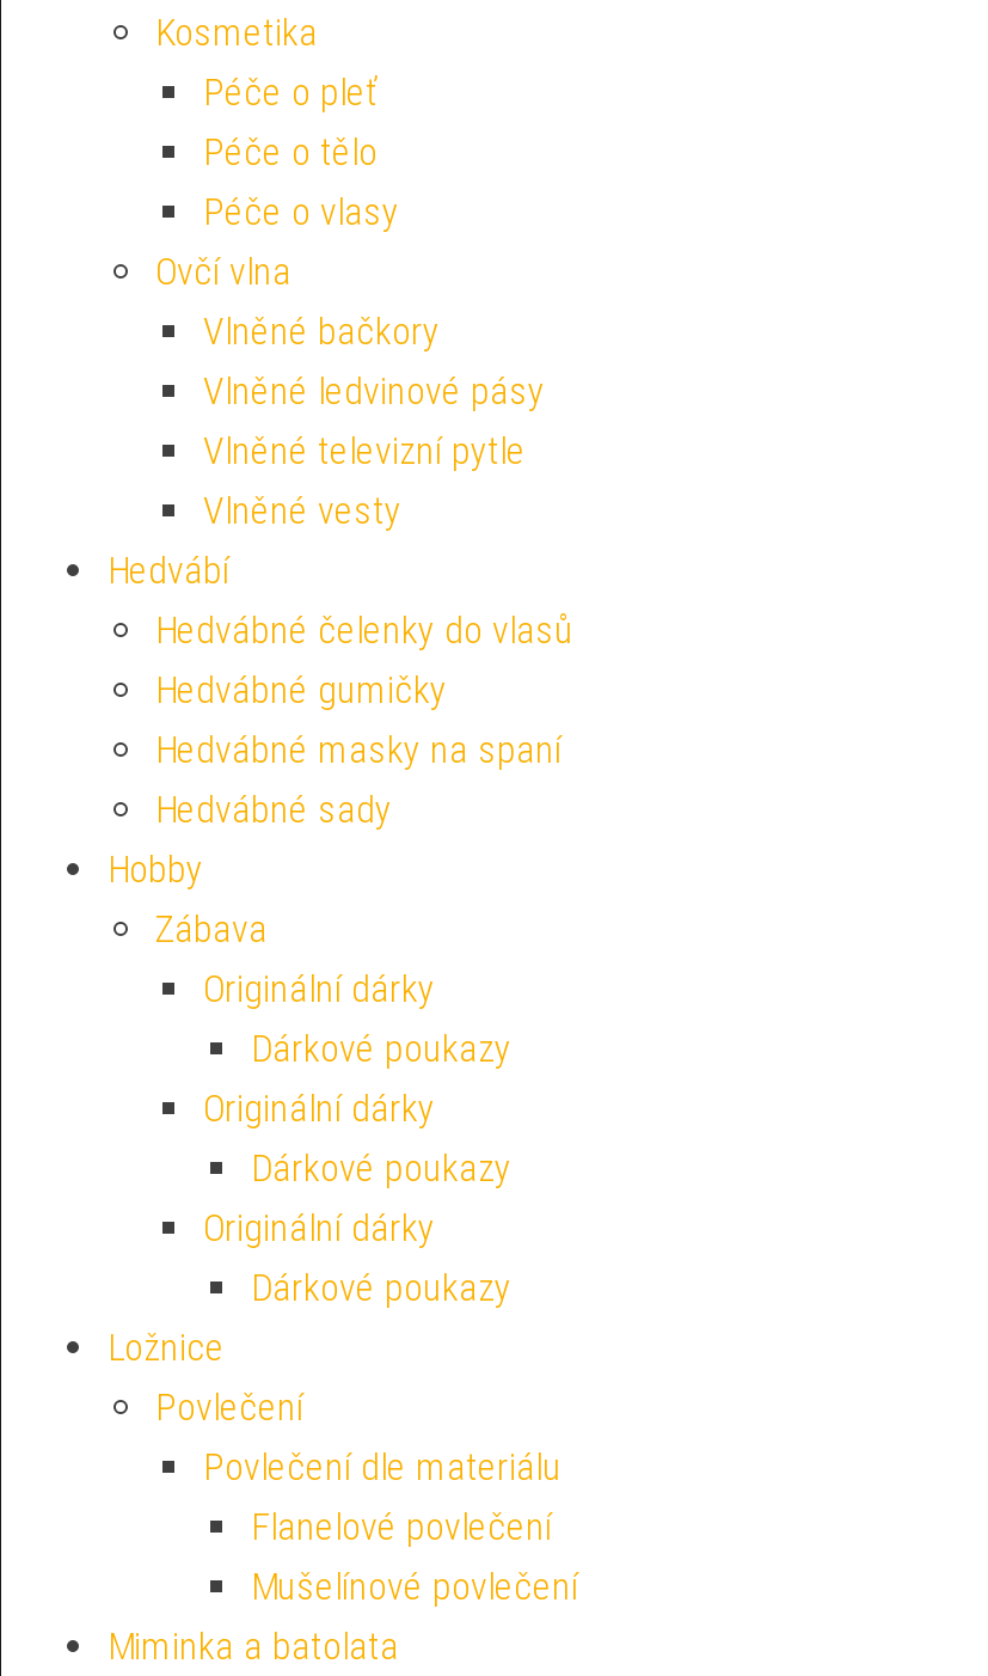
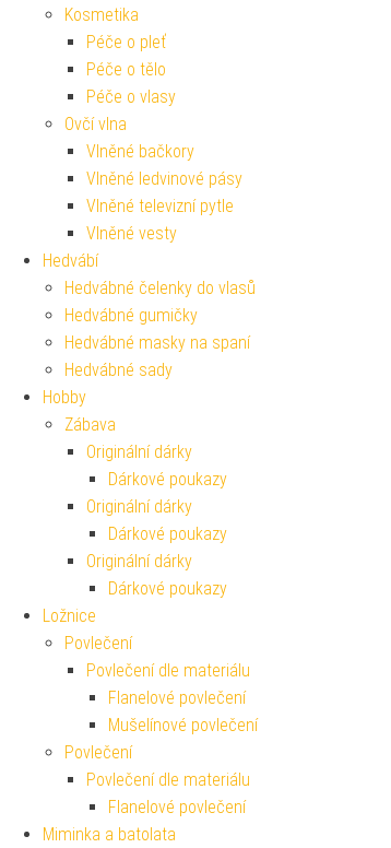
+ Povlečení
+ Povlečení dle materiálu
+ Flanelové povlečení
